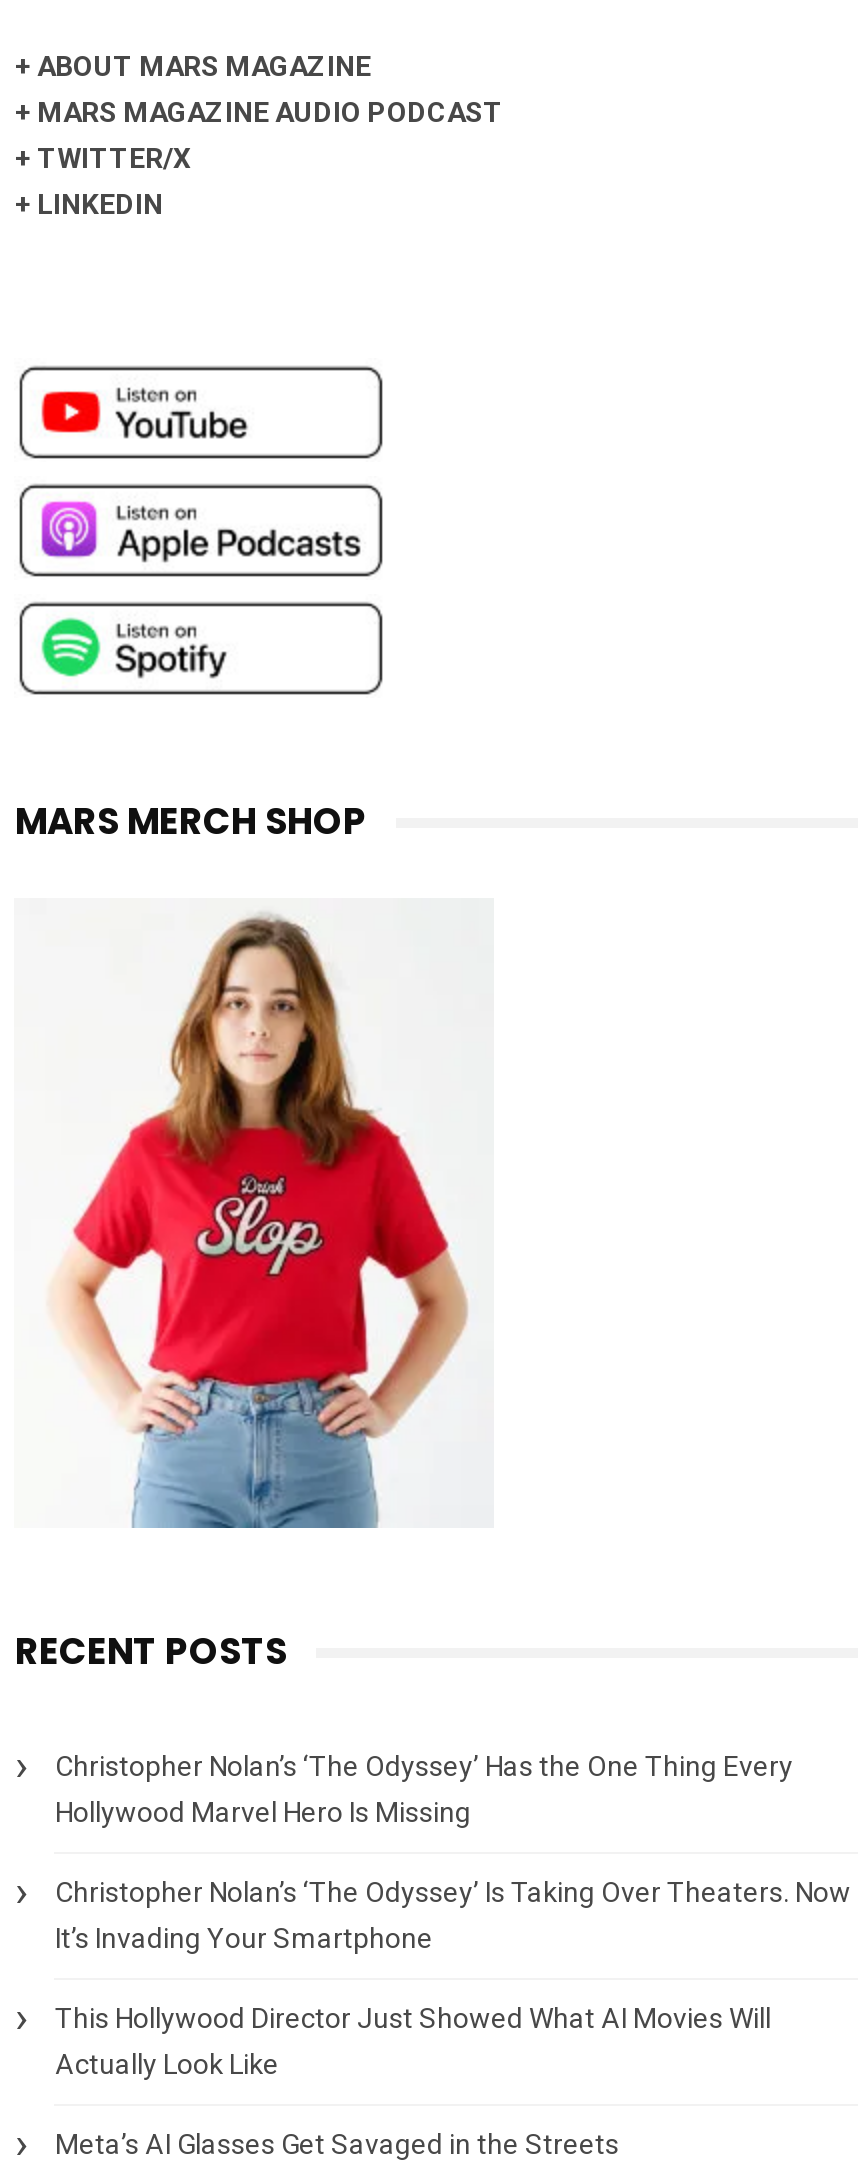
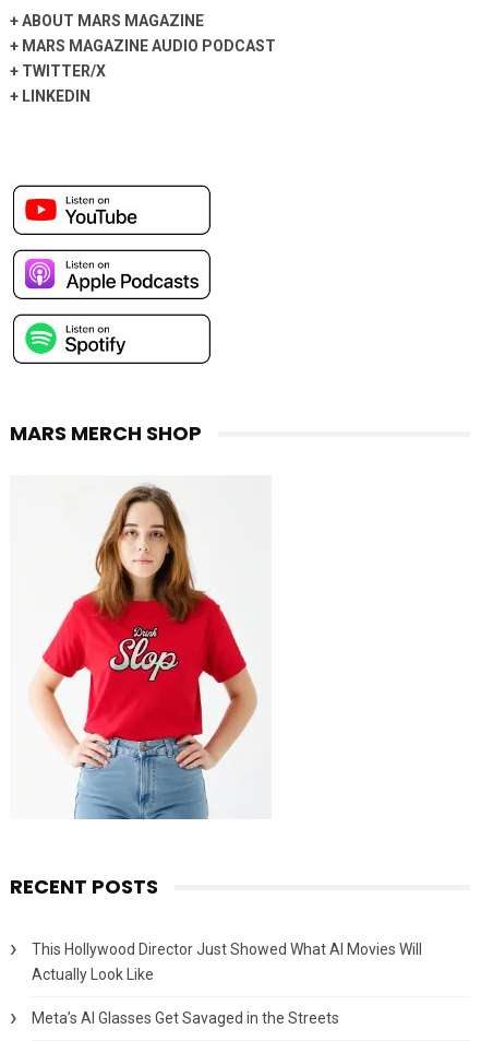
- Christopher Nolan’s ‘The Odyssey’ Has the One Thing Every
- Hollywood Marvel Hero Is Missing
- Christopher Nolan’s ‘The Odyssey’ Is Taking Over Theaters. Now
- It’s Invading Your Smartphone
